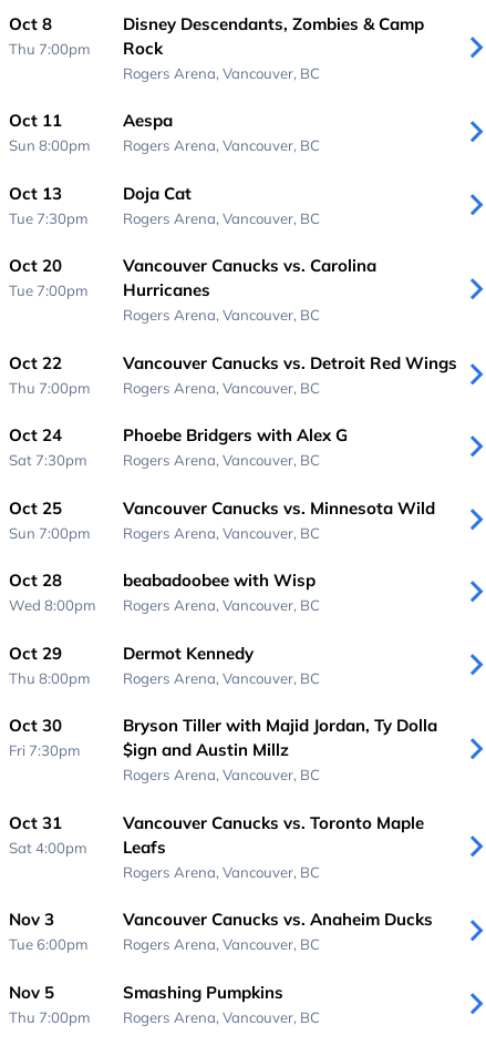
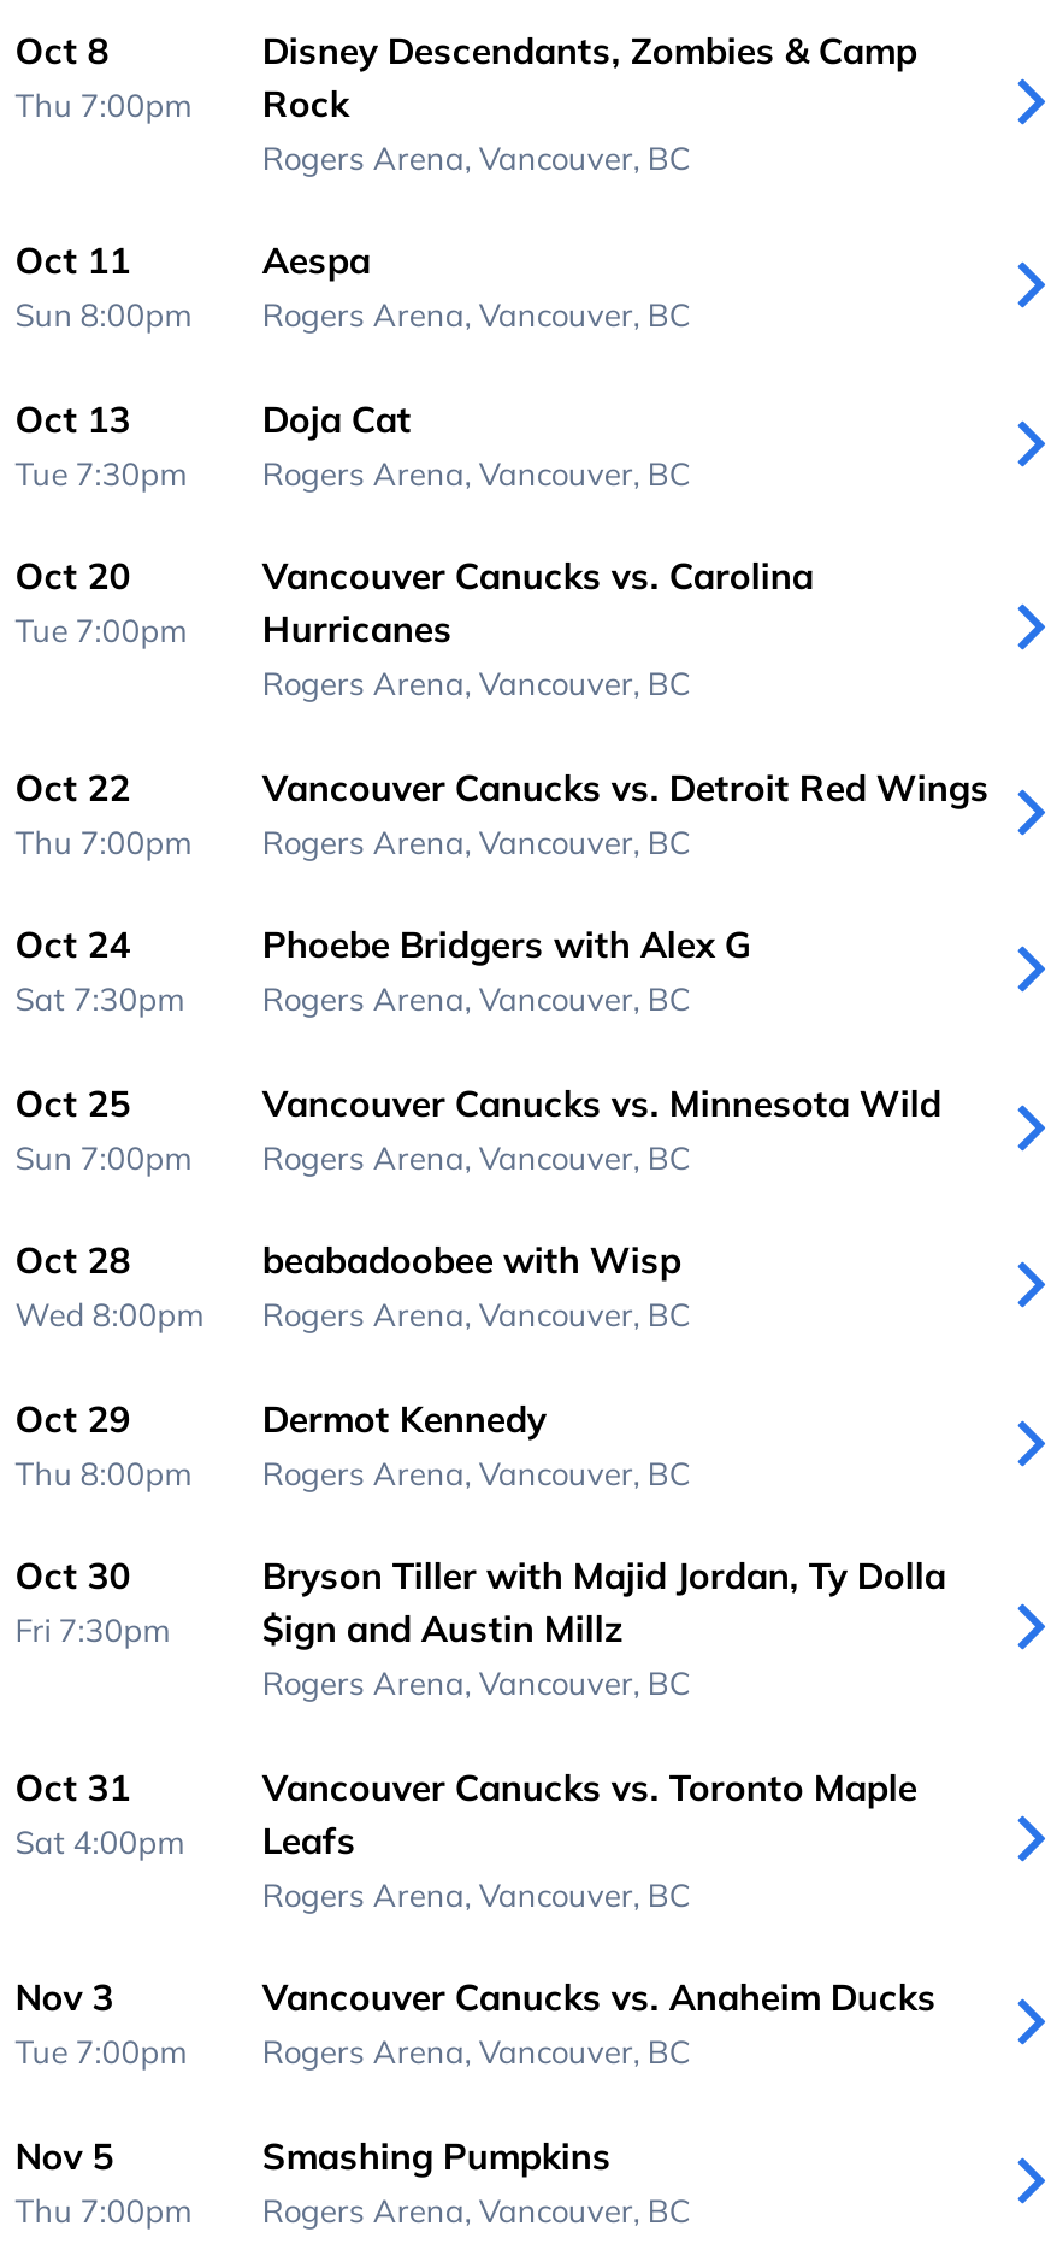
- Tue 6:00pm Rogers Arena, Vancouver, BC
+ Tue 7:00pm Rogers Arena, Vancouver, BC
